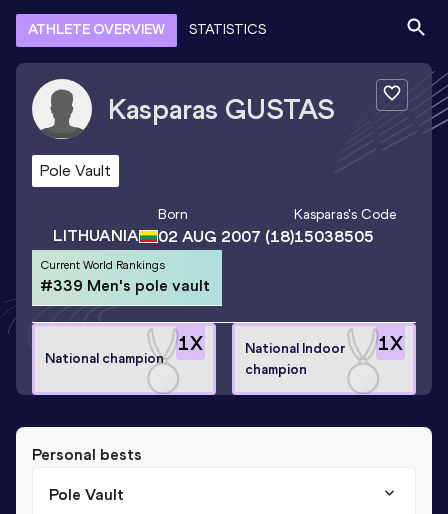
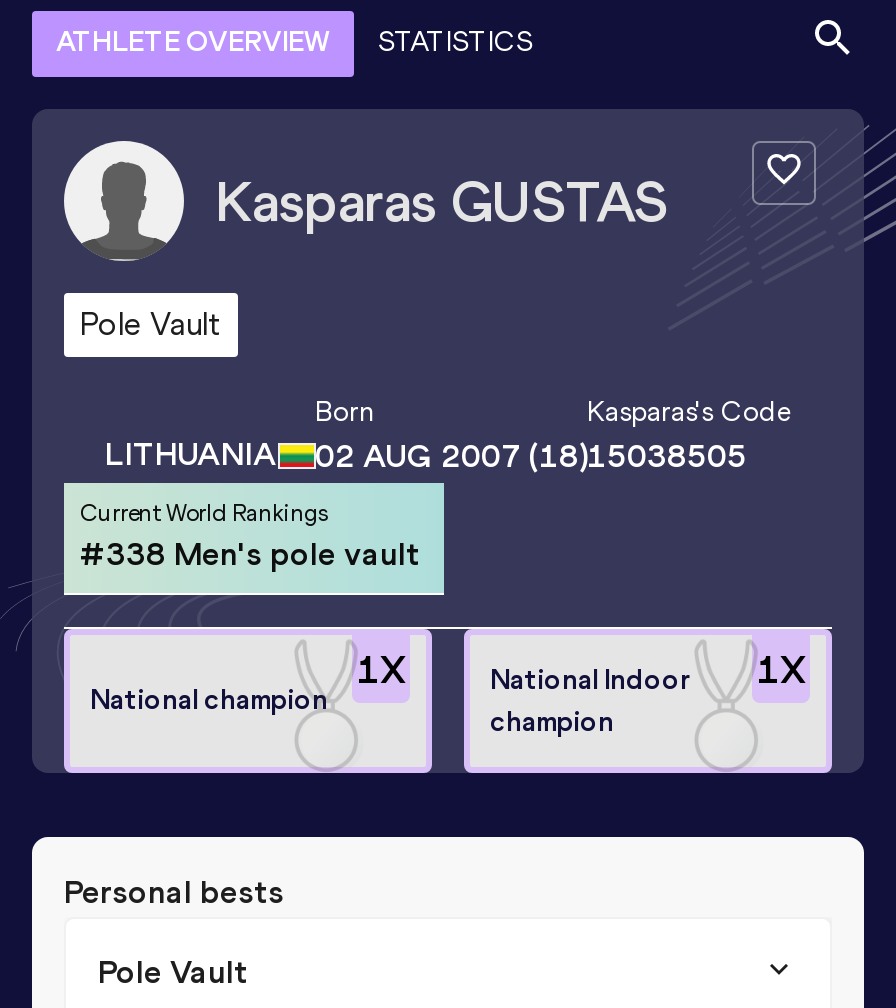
- #339 Men's pole vault
+ #338 Men's pole vault
